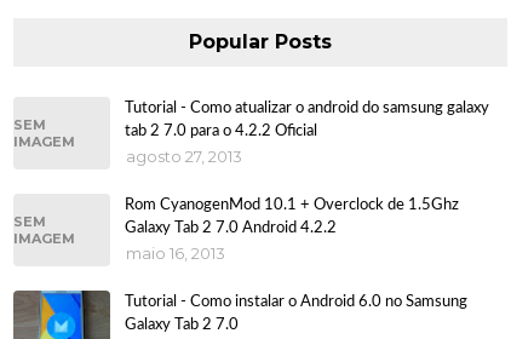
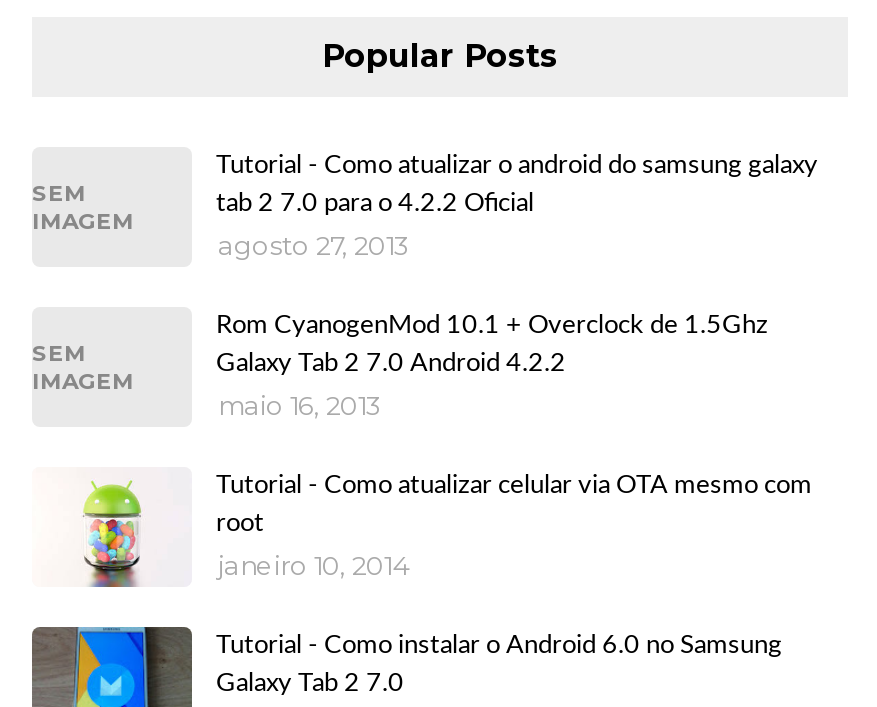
+ [image]
+ Tutorial - Como atualizar celular via OTA mesmo com
+ root
+ janeiro 10, 2014
